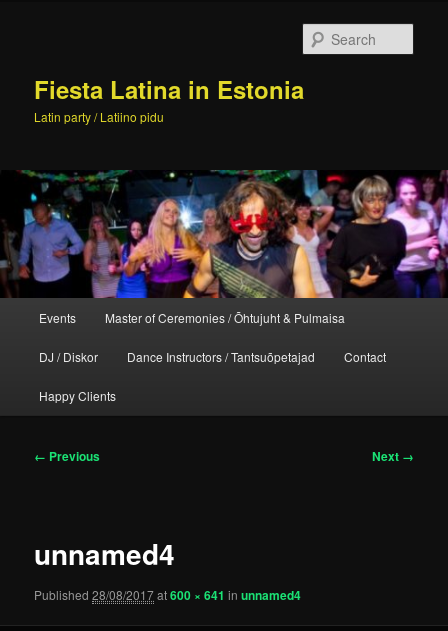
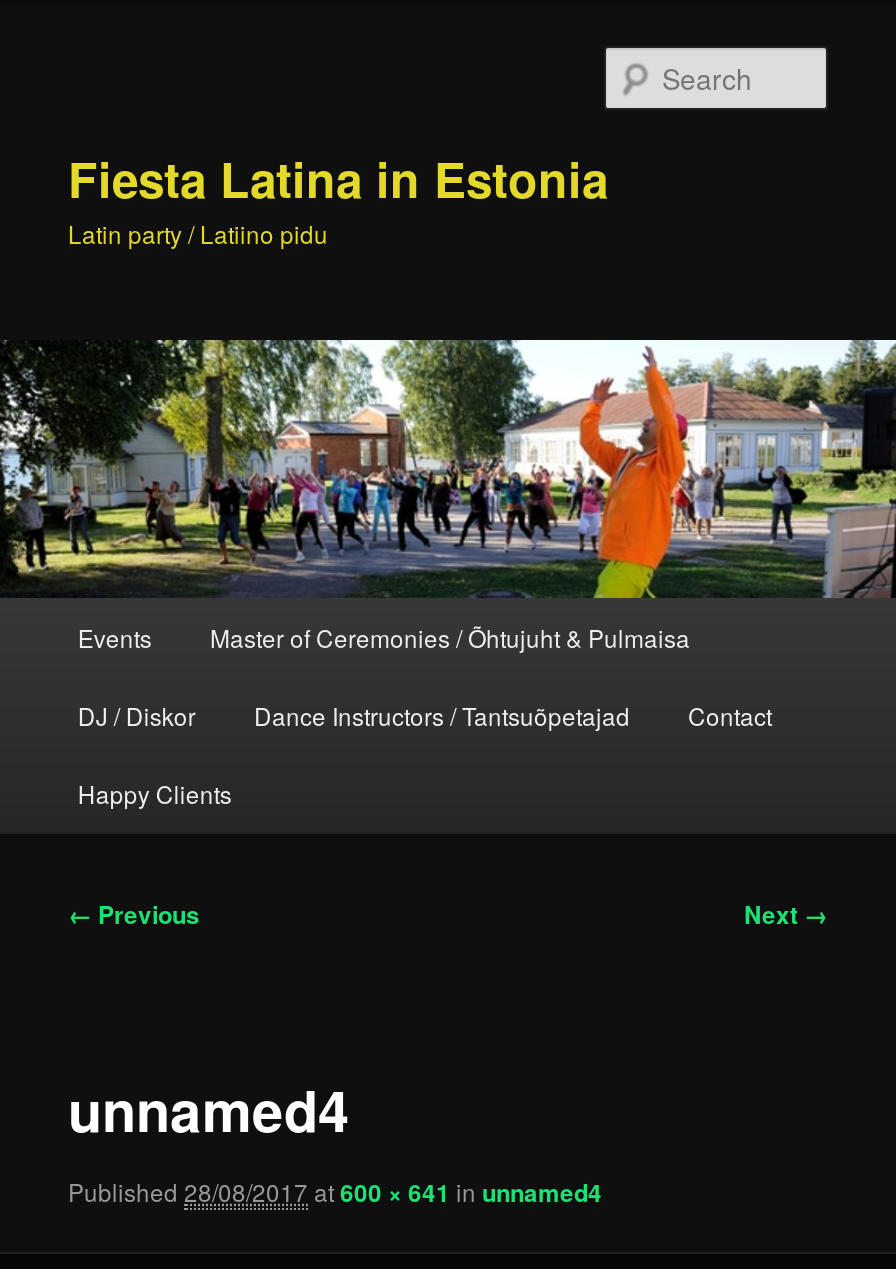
- [image]
+ [image]
